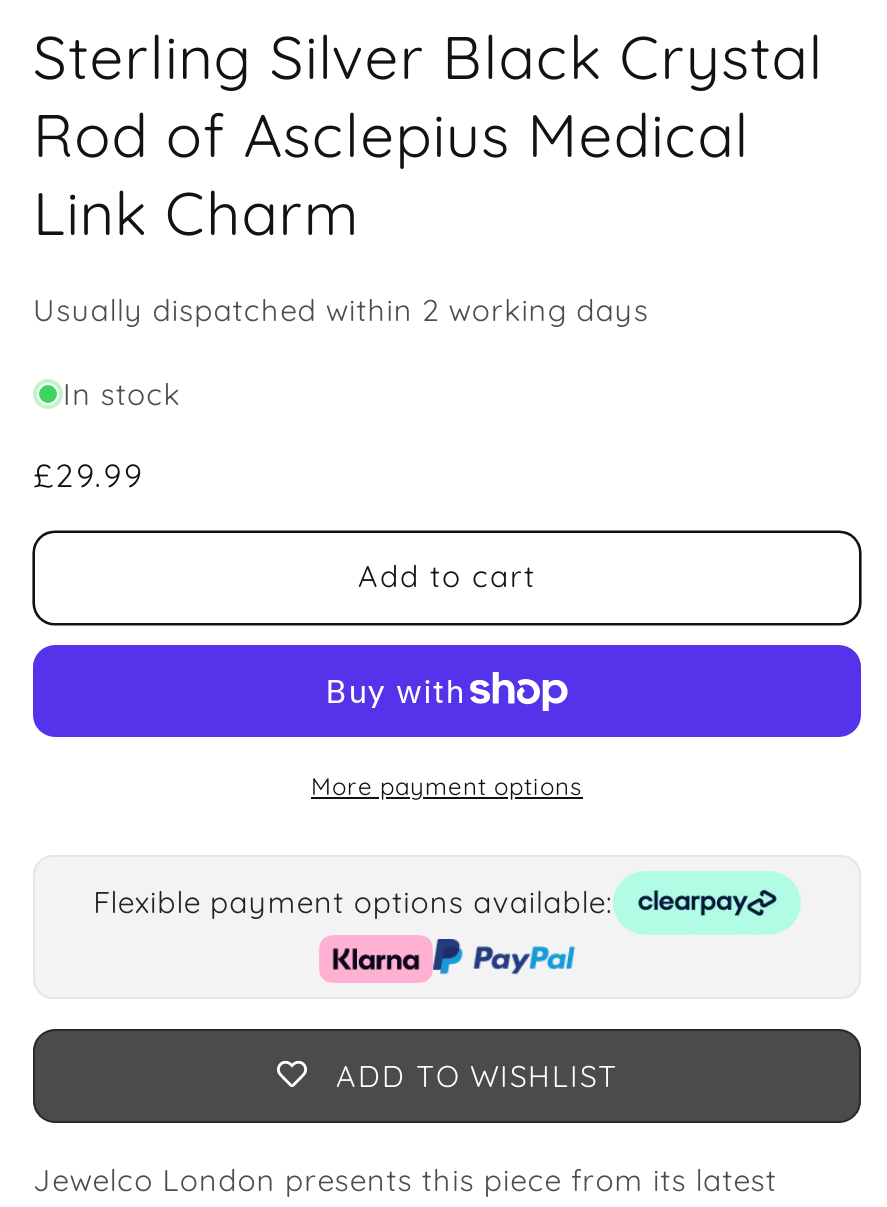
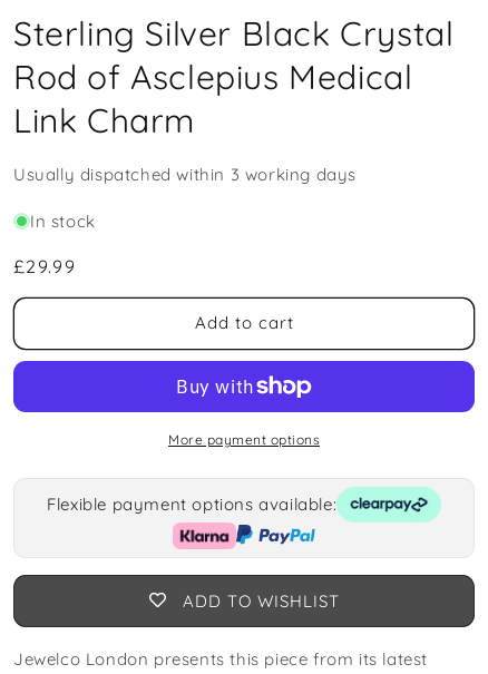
- Usually dispatched within 2 working days
+ Usually dispatched within 3 working days
